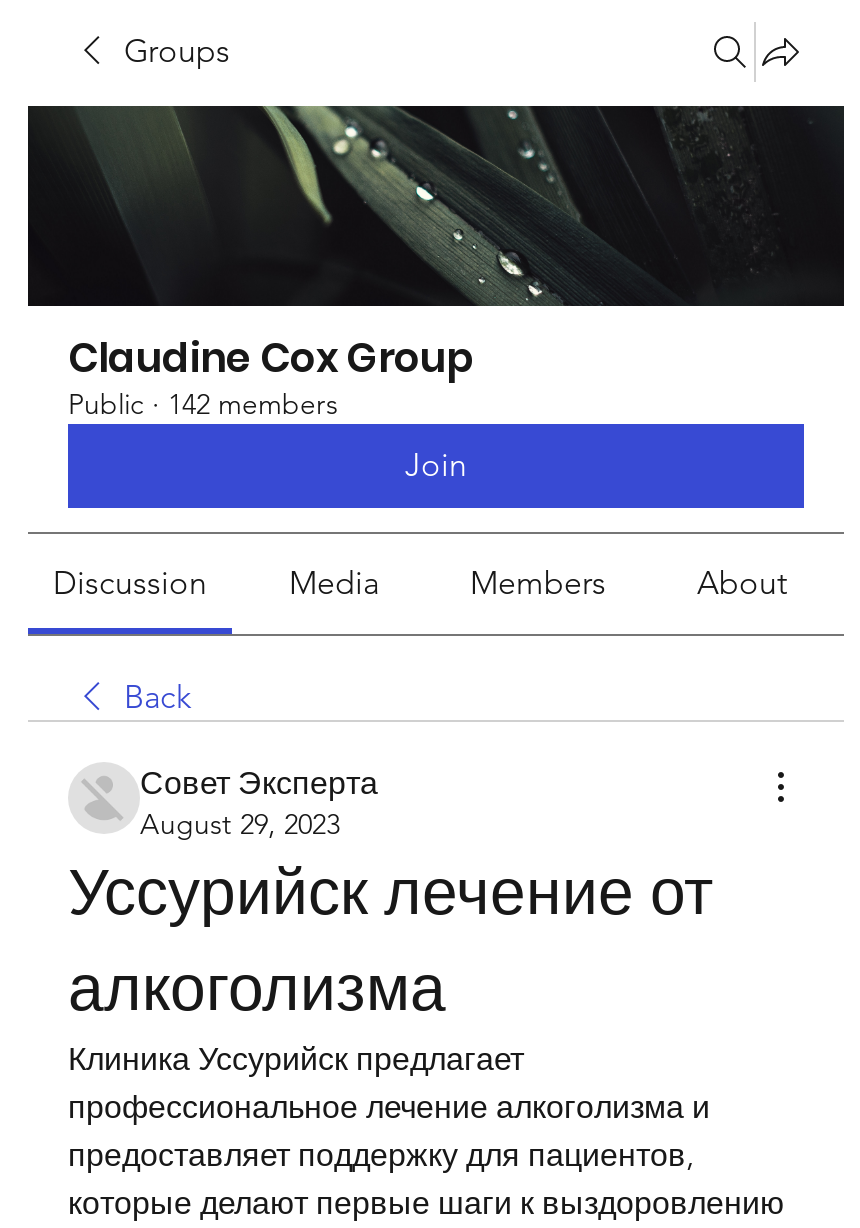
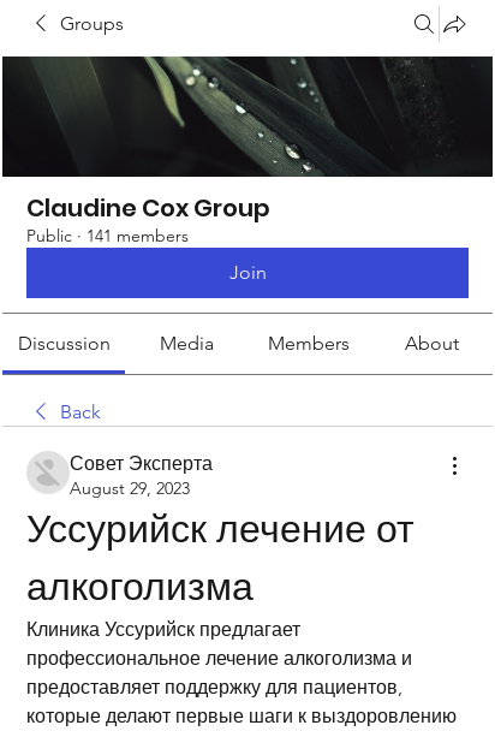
- Public · 142 members
+ Public · 141 members
